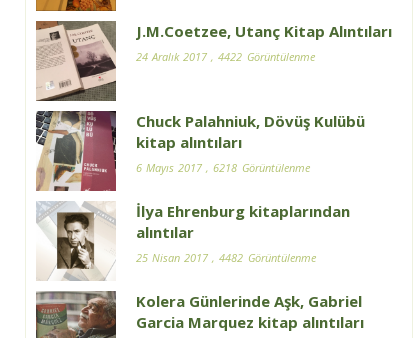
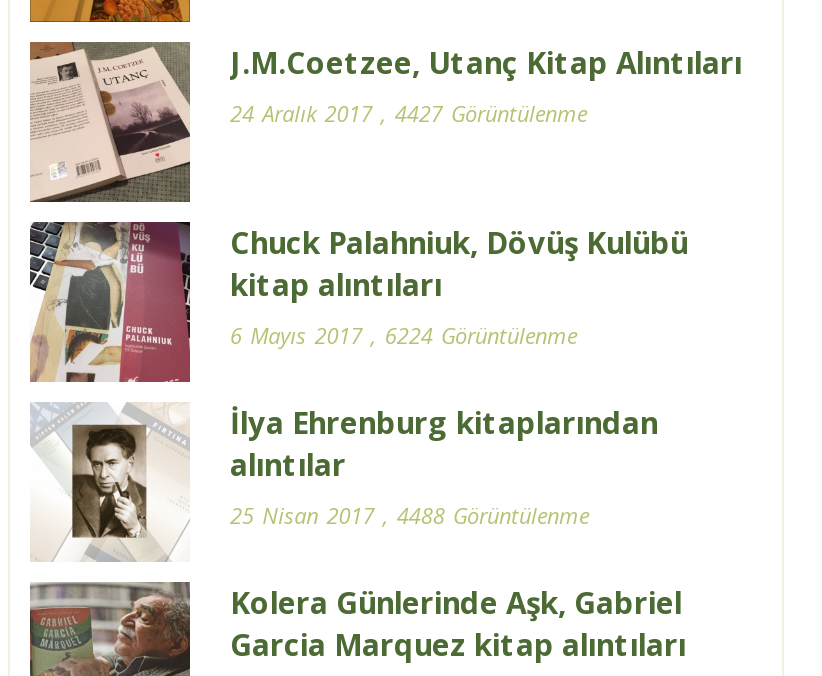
- 24 Aralık 2017, 4422 Görüntülenme
+ 24 Aralık 2017, 4427 Görüntülenme

- 6 Mayıs 2017, 6218 Görüntülenme
+ 6 Mayıs 2017, 6224 Görüntülenme

- 25 Nisan 2017, 4482 Görüntülenme
+ 25 Nisan 2017, 4488 Görüntülenme
